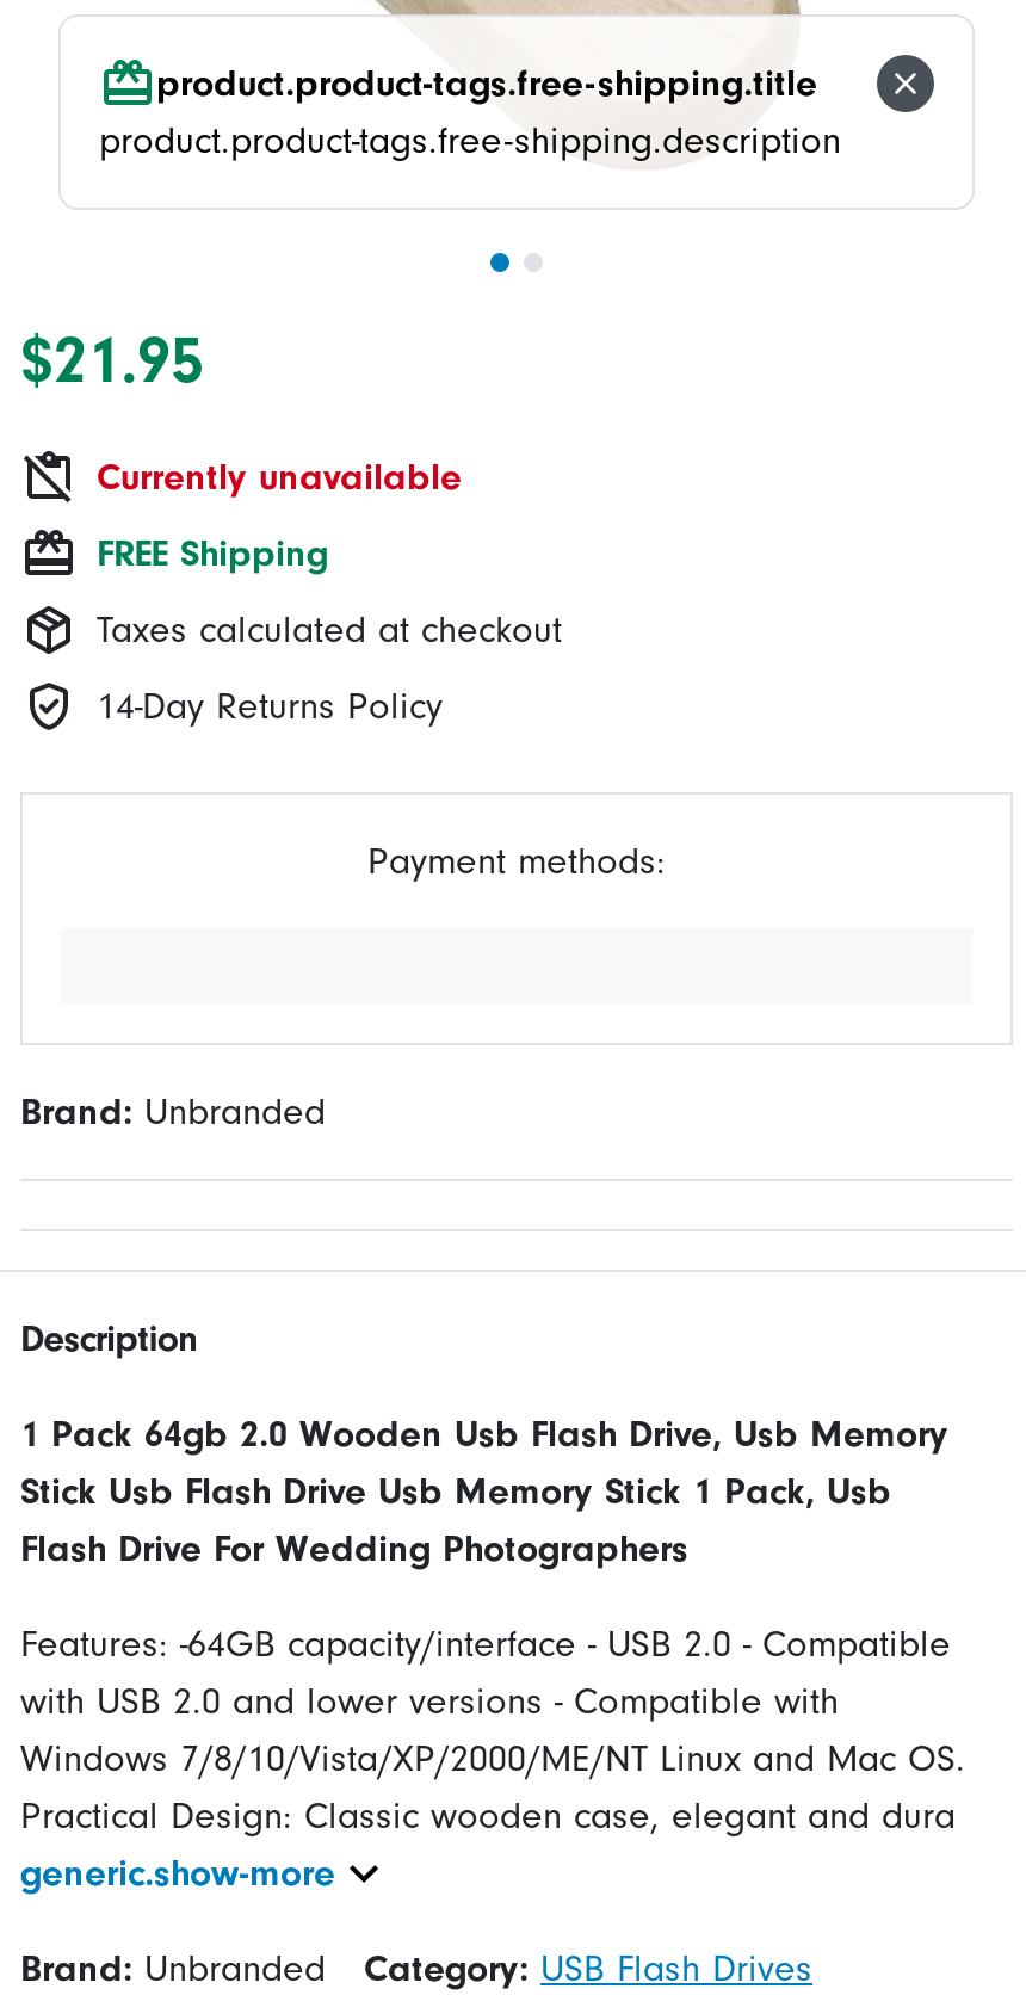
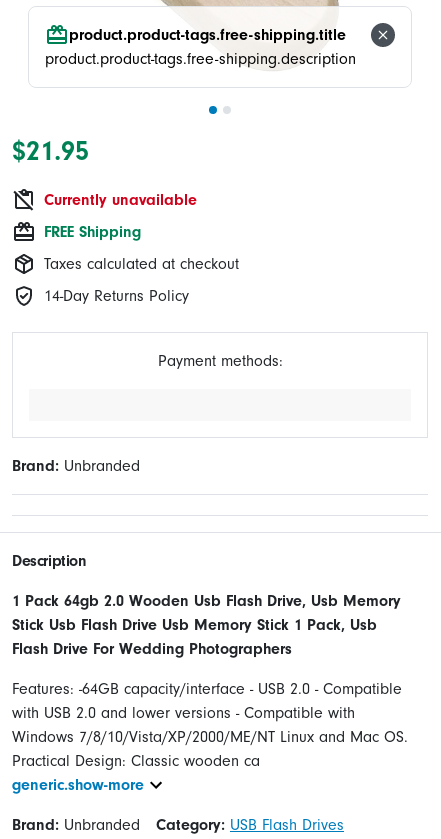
- Practical Design: Classic wooden case, elegant and dura
+ Practical Design: Classic wooden ca
